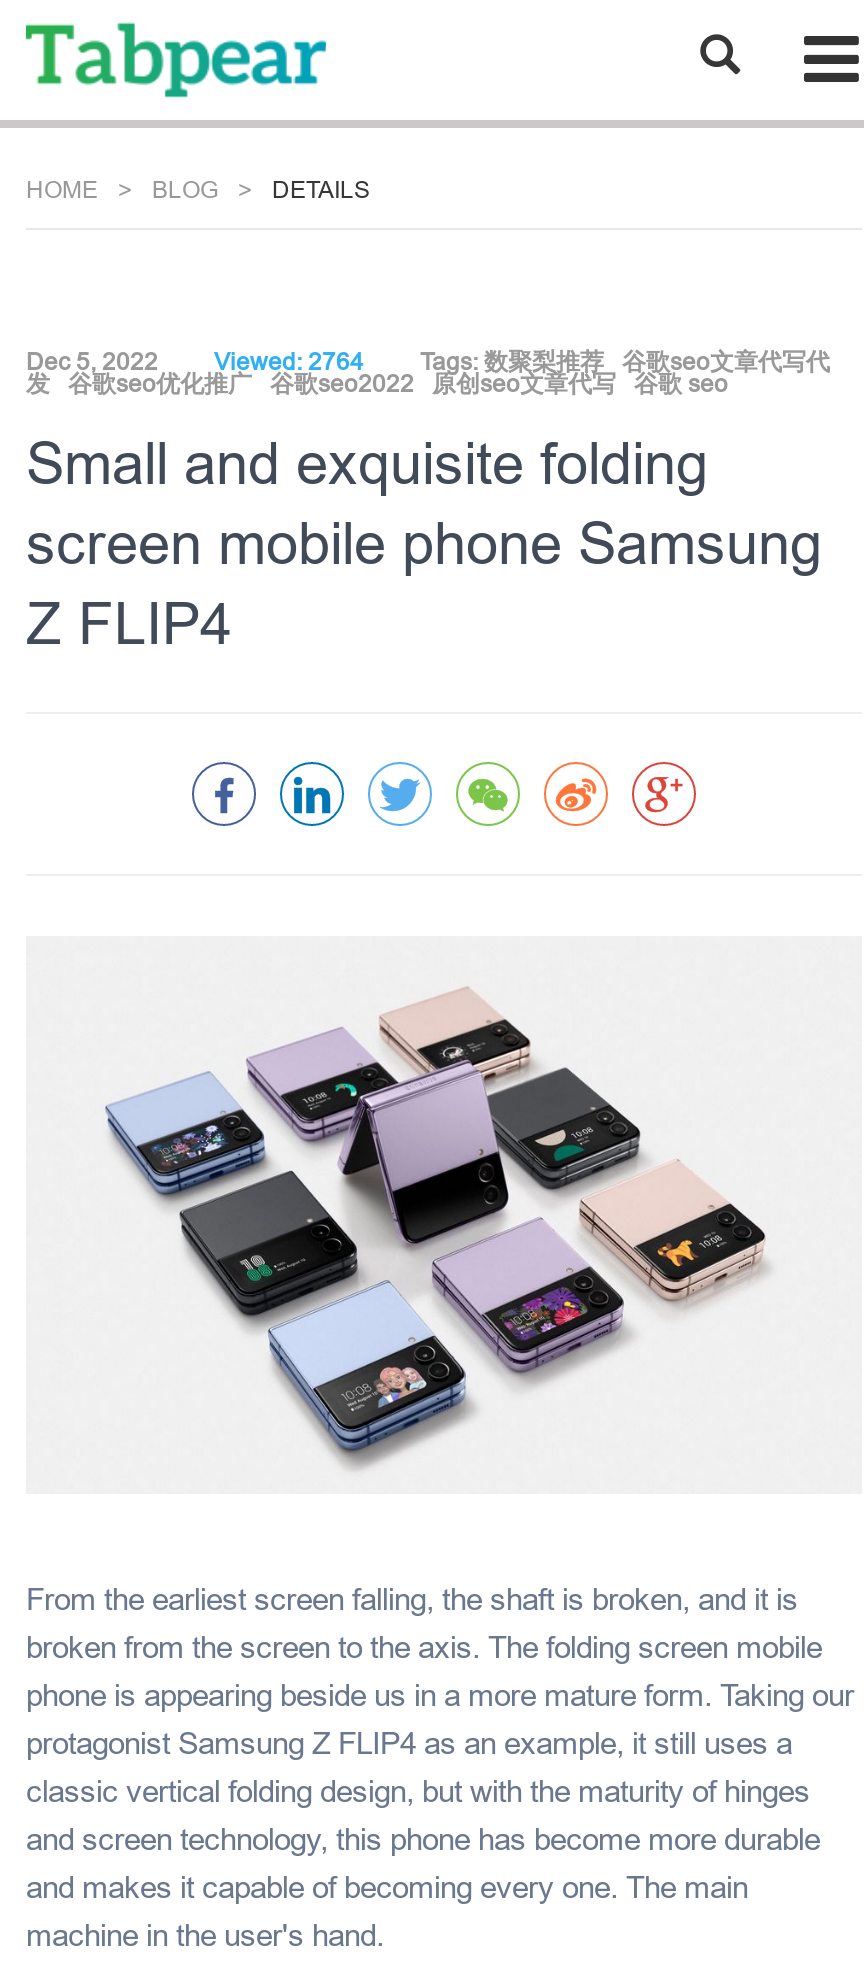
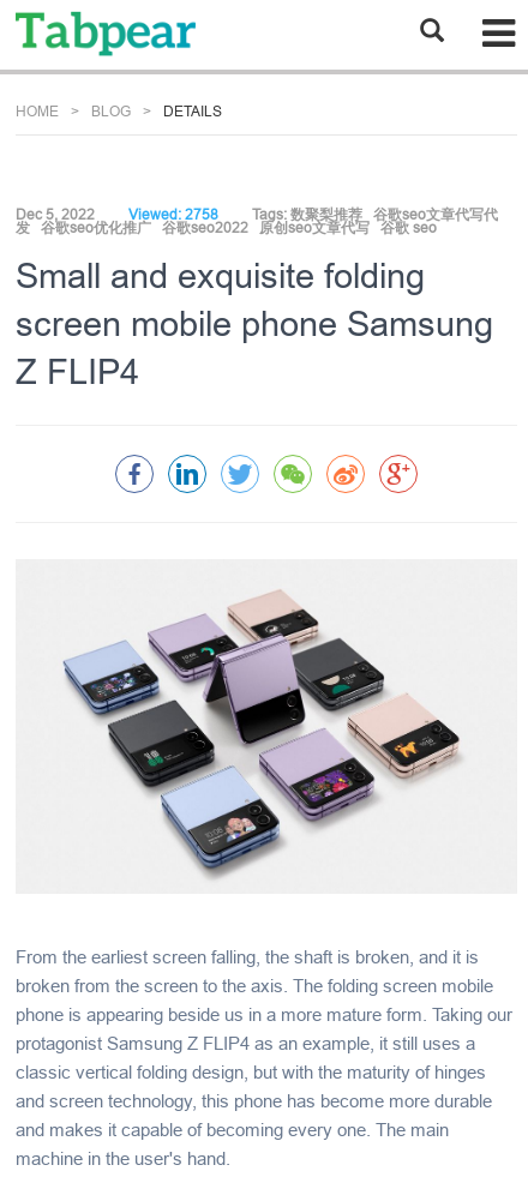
- Dec 5, 2022 Viewed: 2764 Tags:数聚梨推荐 谷歌seo文章代写代
+ Dec 5, 2022 Viewed: 2758 Tags:数聚梨推荐 谷歌seo文章代写代
